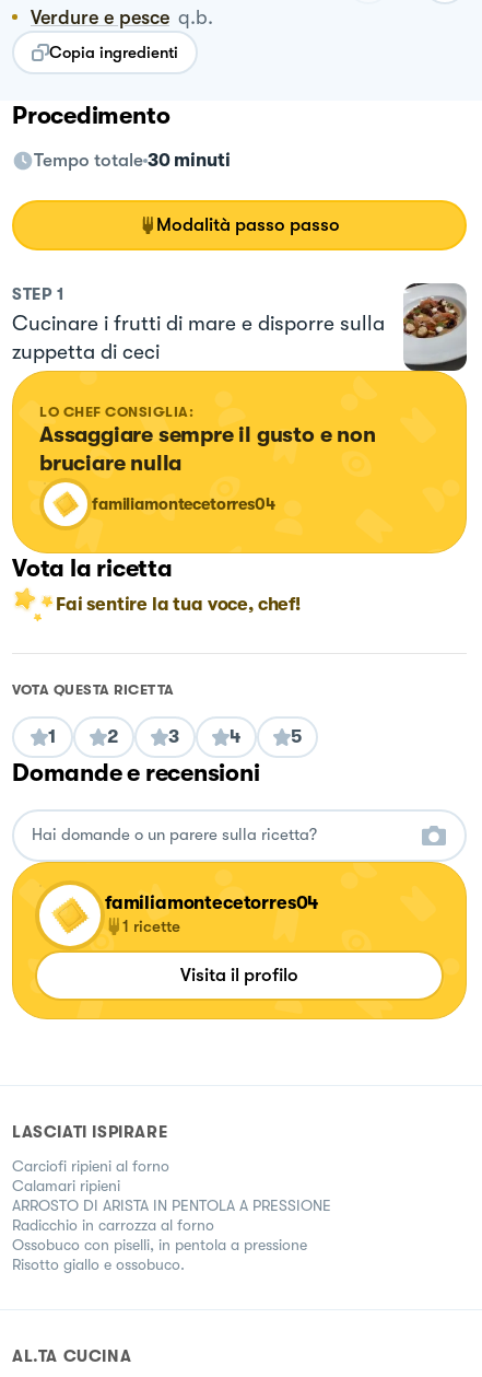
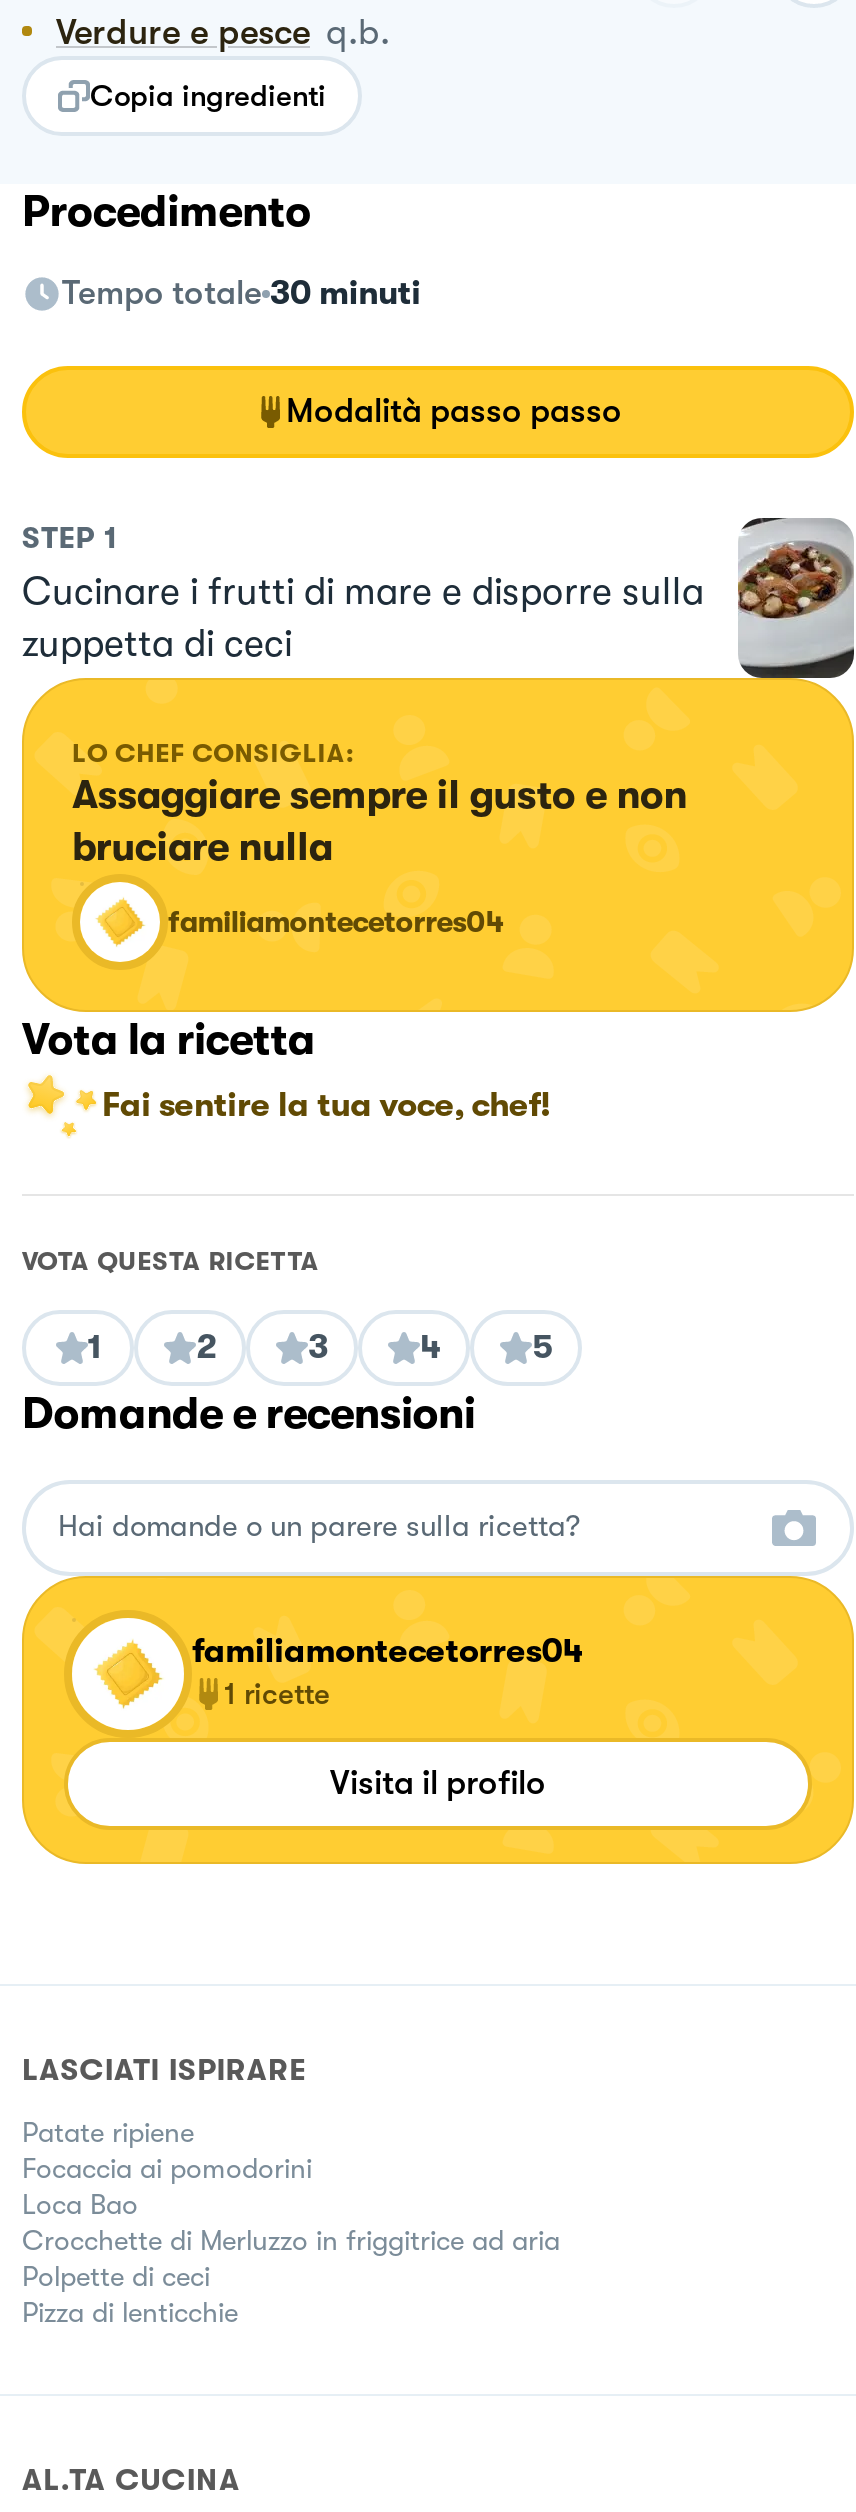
- Carciofi ripieni al forno
- Calamari ripieni
- ARROSTO DI ARISTA IN PENTOLA A PRESSIONE
- Radicchio in carrozza al forno
- Ossobuco con piselli, in pentola a pressione
- Risotto giallo e ossobuco.
+ Patate ripiene
+ Focaccia ai pomodorini
+ Loca Bao
+ Crocchette di Merluzzo in friggitrice ad aria
+ Polpette di ceci
+ Pizza di lenticchie
